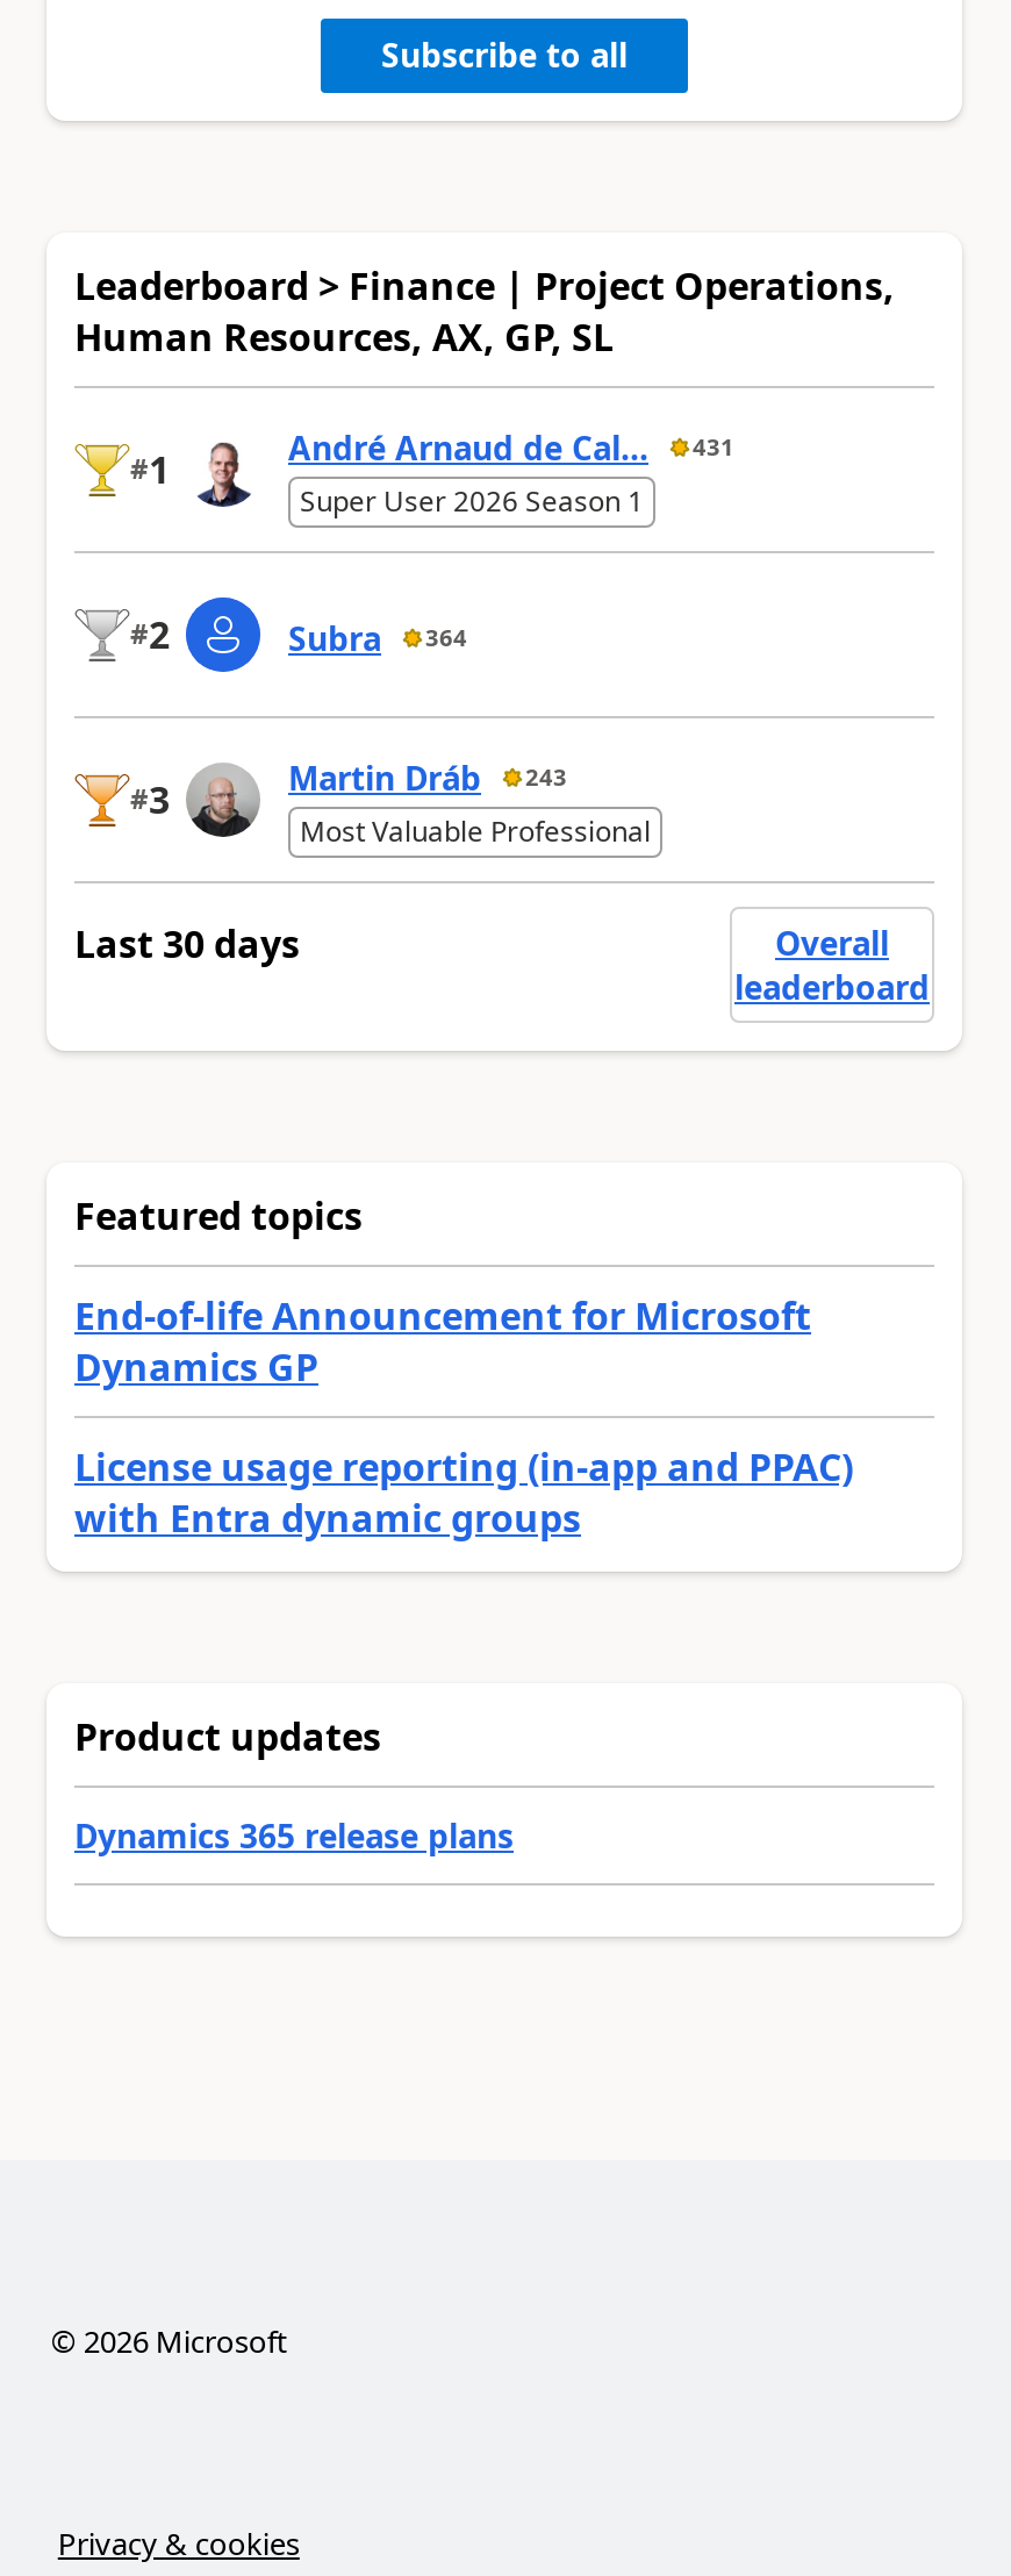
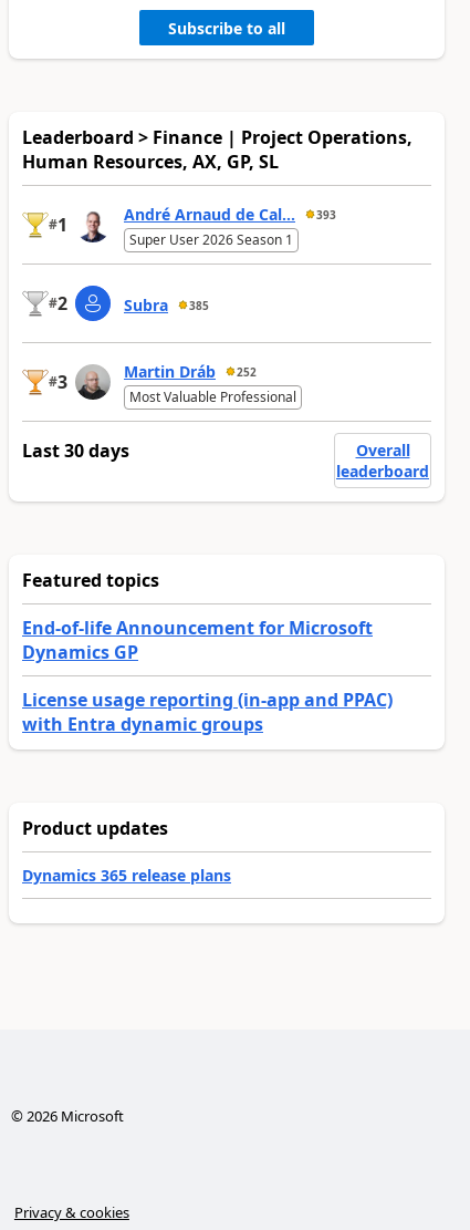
- André Arnaud de Cal... 431
+ André Arnaud de Cal... 393

- Subra 364
+ Subra 385

- Martin Dráb 243
+ Martin Dráb 252
